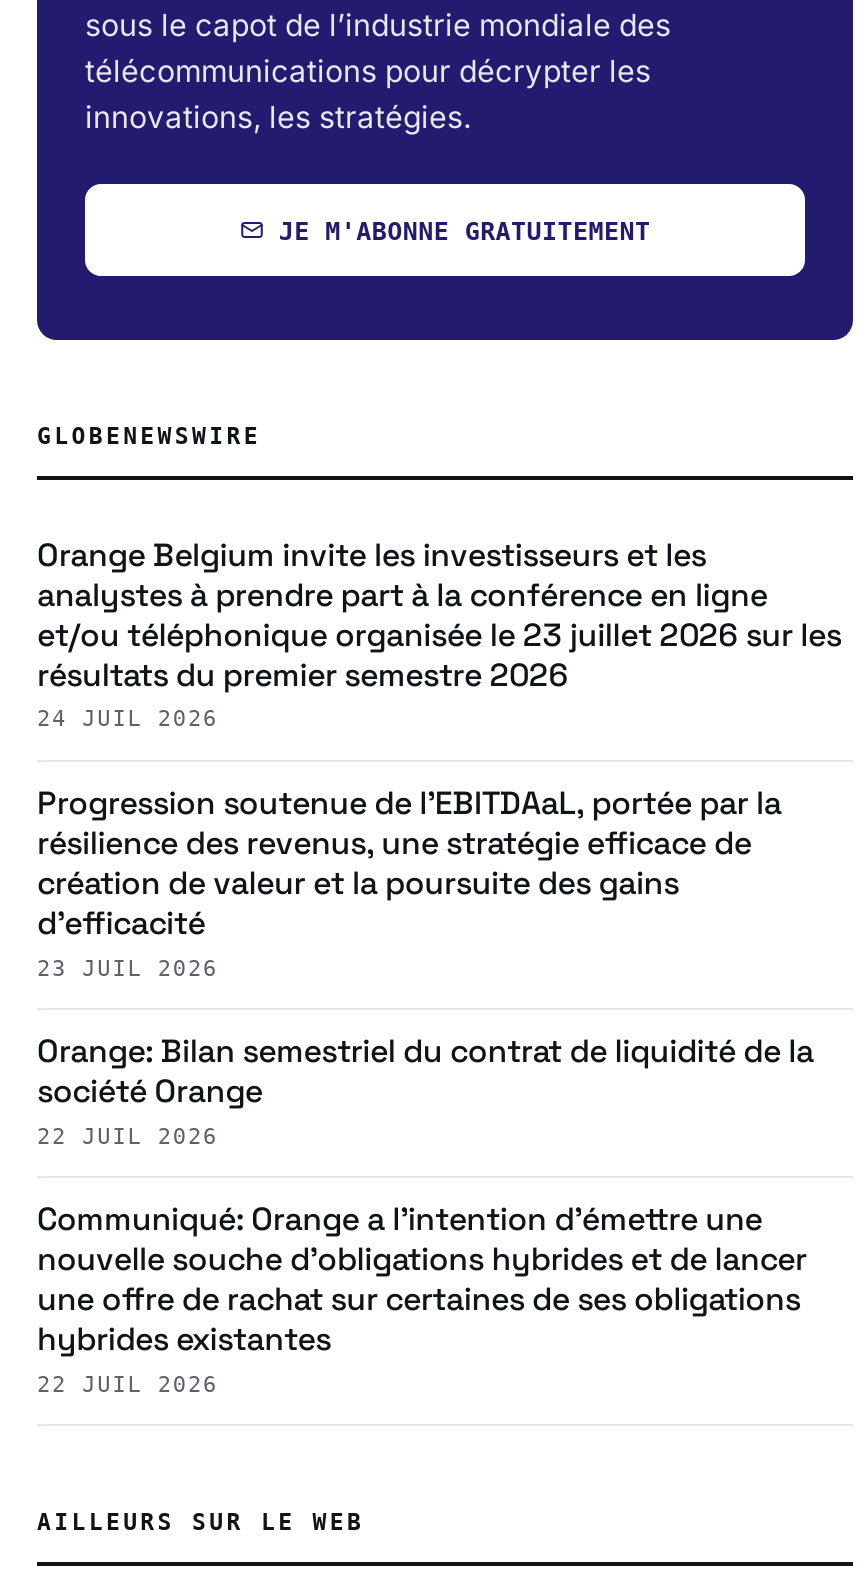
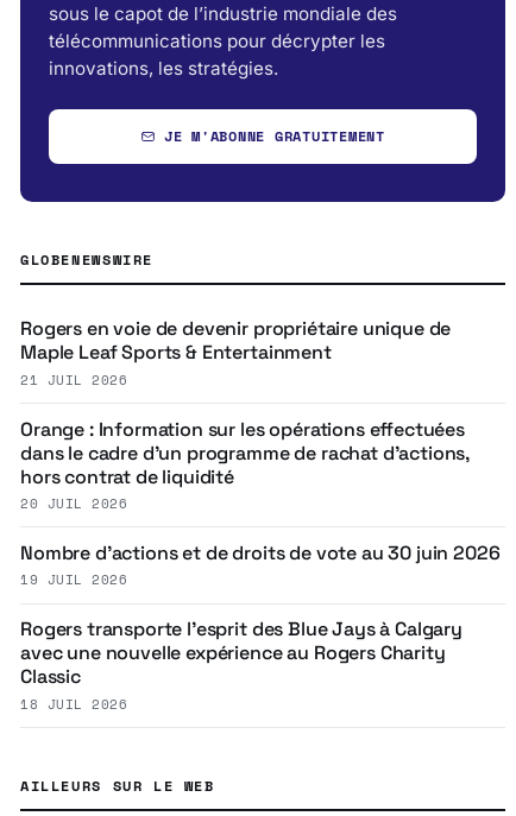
- Orange Belgium invite les investisseurs et les
- analystes à prendre part à la conférence en ligne
- et/ou téléphonique organisée le 23 juillet 2026 sur les
- résultats du premier semestre 2026
- 24 JUIL 2026
+ Rogers en voie de devenir propriétaire unique de
+ Maple Leaf Sports & Entertainment
+ 21 JUIL 2026

- Progression soutenue de l’EBITDAaL, portée par la
- résilience des revenus, une stratégie efficace de
- création de valeur et la poursuite des gains
- d’efficacité
- 23 JUIL 2026
+ Orange : Information sur les opérations effectuées
+ dans le cadre d’un programme de rachat d’actions,
+ hors contrat de liquidité
+ 20 JUIL 2026

- Orange: Bilan semestriel du contrat de liquidité de la
- société Orange
- 22 JUIL 2026
+ Nombre d’actions et de droits de vote au 30 juin 2026
+ 19 JUIL 2026

- Communiqué: Orange a l’intention d’émettre une
- nouvelle souche d’obligations hybrides et de lancer
- une offre de rachat sur certaines de ses obligations
- hybrides existantes
- 22 JUIL 2026
+ Rogers transporte l’esprit des Blue Jays à Calgary
+ avec une nouvelle expérience au Rogers Charity
+ Classic
+ 18 JUIL 2026
